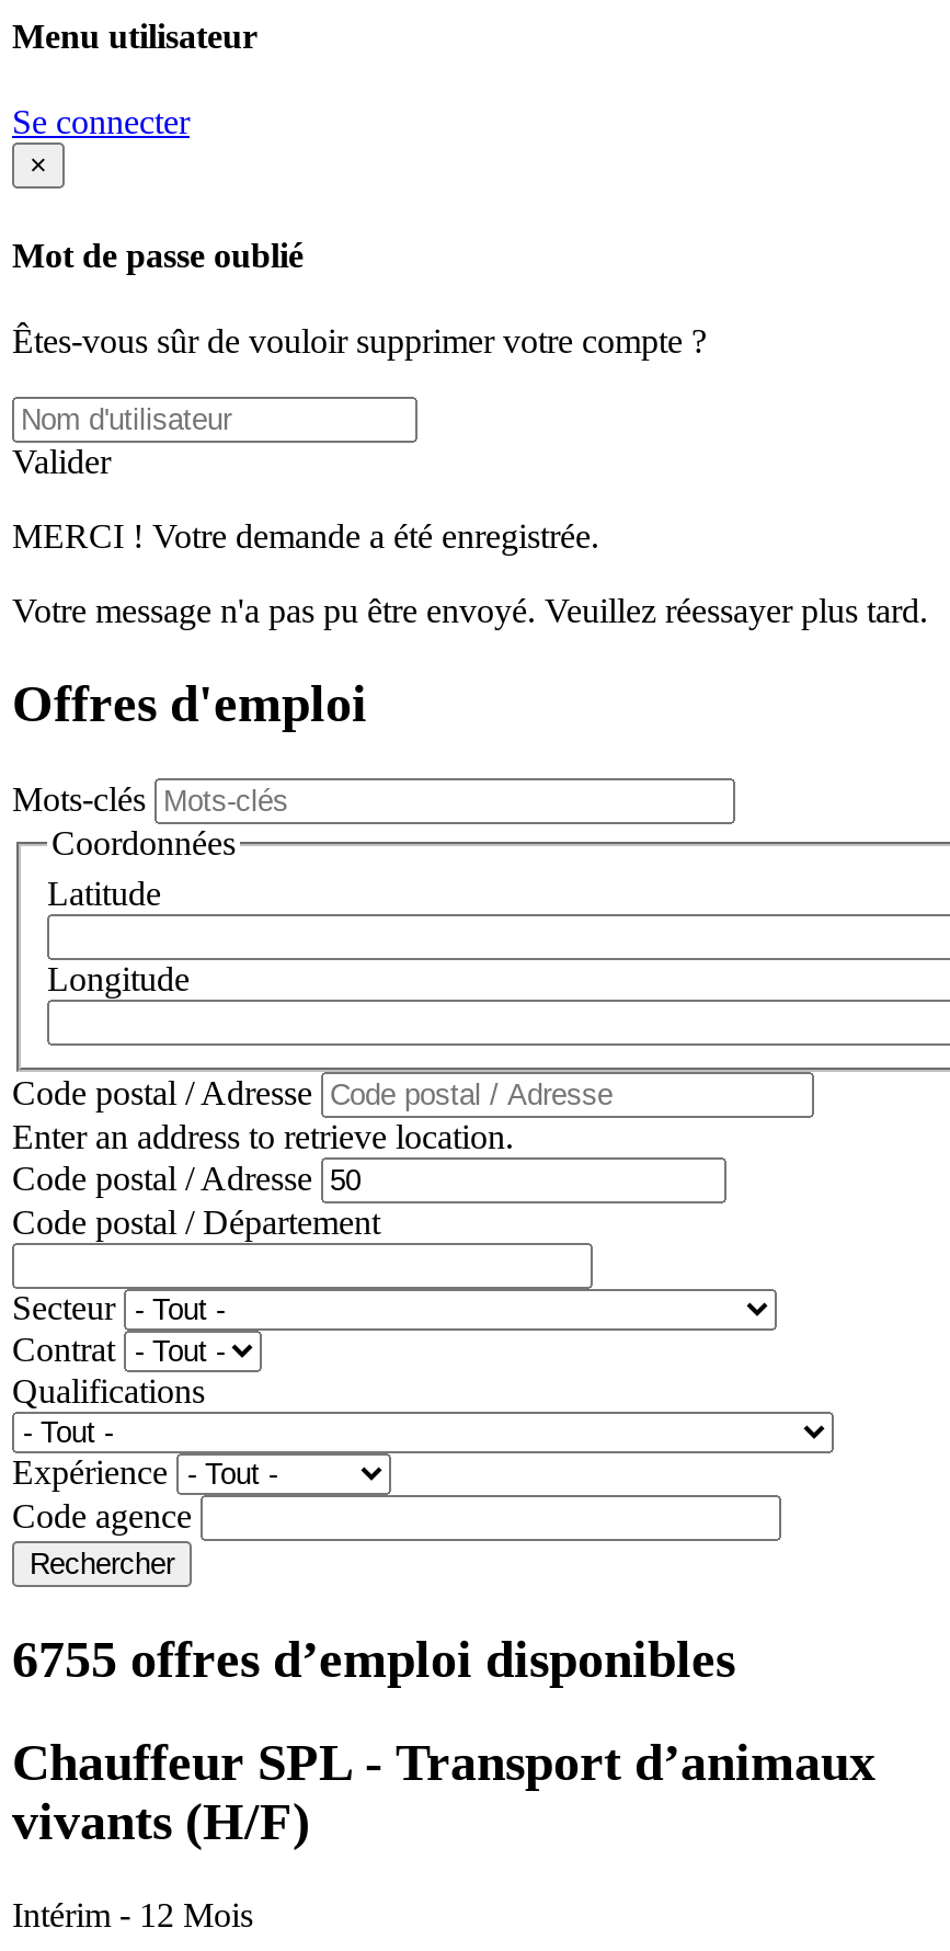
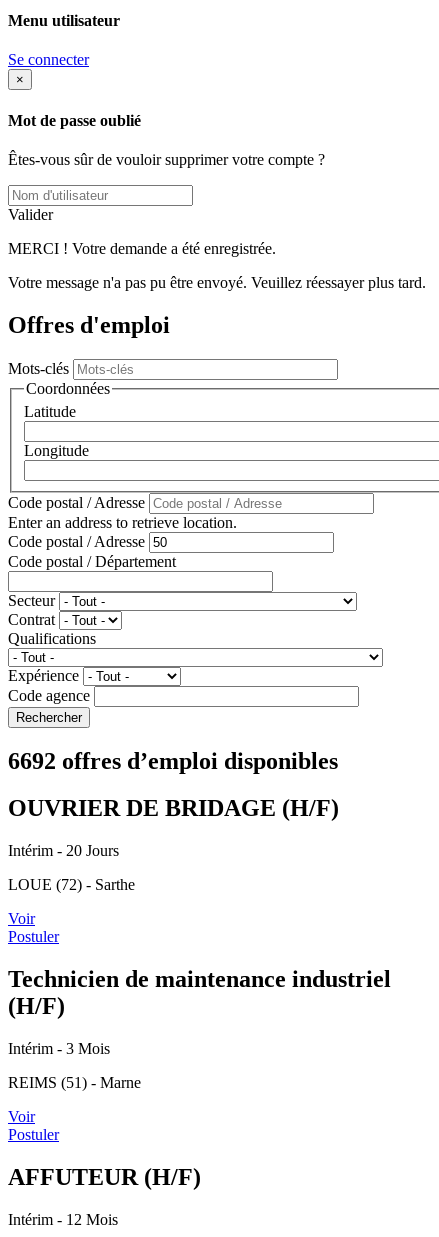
- 6755 offres d’emploi disponibles
- Chauffeur SPL - Transport d’animaux
- vivants (H/F)
+ 6692 offres d’emploi disponibles
+ OUVRIER DE BRIDAGE (H/F)
+ Intérim - 20 Jours
+ LOUE (72) - Sarthe
+ Voir
+ Postuler
+ Technicien de maintenance industriel
+ (H/F)
+ Intérim - 3 Mois
+ REIMS (51) - Marne
+ Voir
+ Postuler
+ AFFUTEUR (H/F)
